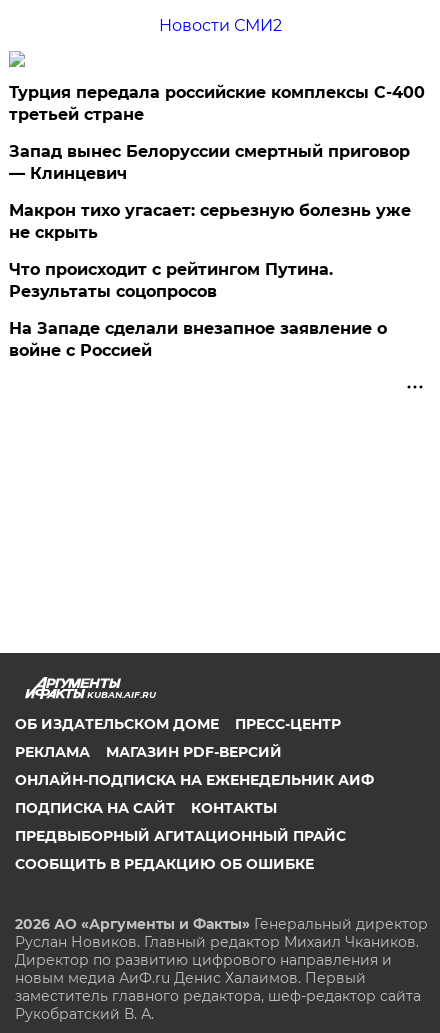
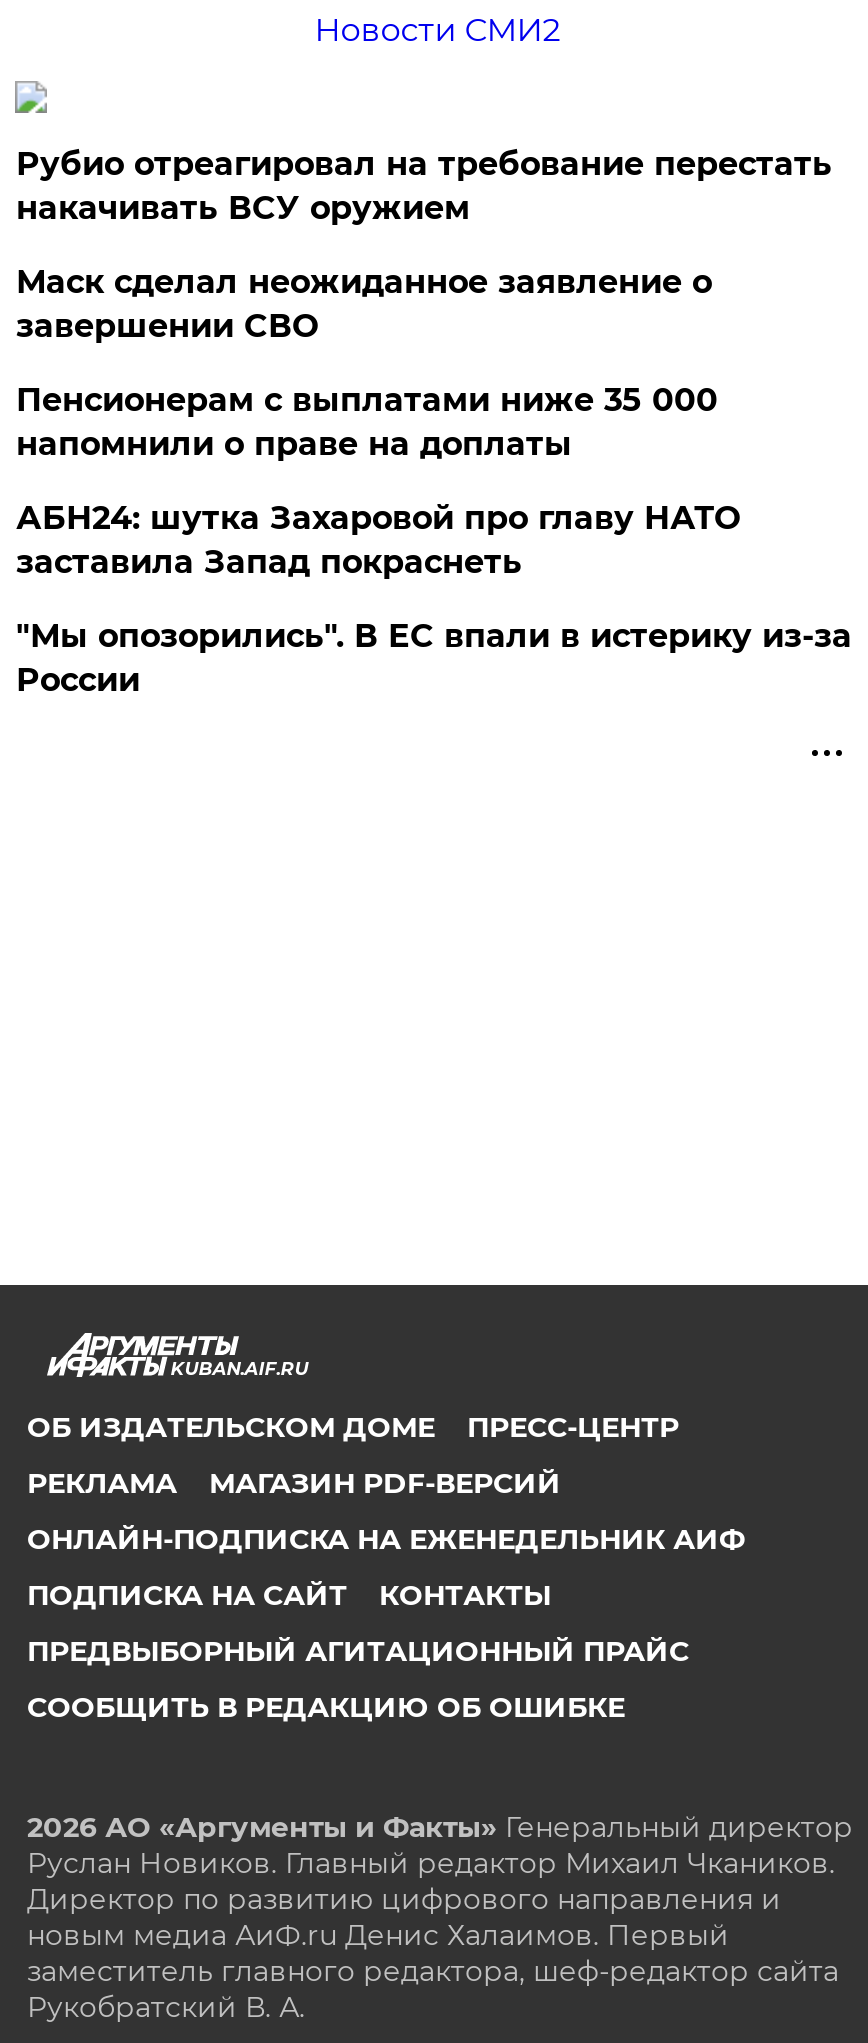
- Турция передала российские комплексы С-400
- третьей стране
+ Рубио отреагировал на требование перестать
+ накачивать ВСУ оружием

- Запад вынес Белоруссии смертный приговор
- — Клинцевич
+ Маск сделал неожиданное заявление о
+ завершении СВО

- Макрон тихо угасает: серьезную болезнь уже
- не скрыть
+ Пенсионерам с выплатами ниже 35 000
+ напомнили о праве на доплаты

- Что происходит с рейтингом Путина.
- Результаты соцопросов
+ АБН24: шутка Захаровой про главу НАТО
+ заставила Запад покраснеть

- На Западе сделали внезапное заявление о
- войне с Россией
+ "Мы опозорились". В ЕС впали в истерику из-за
+ России
